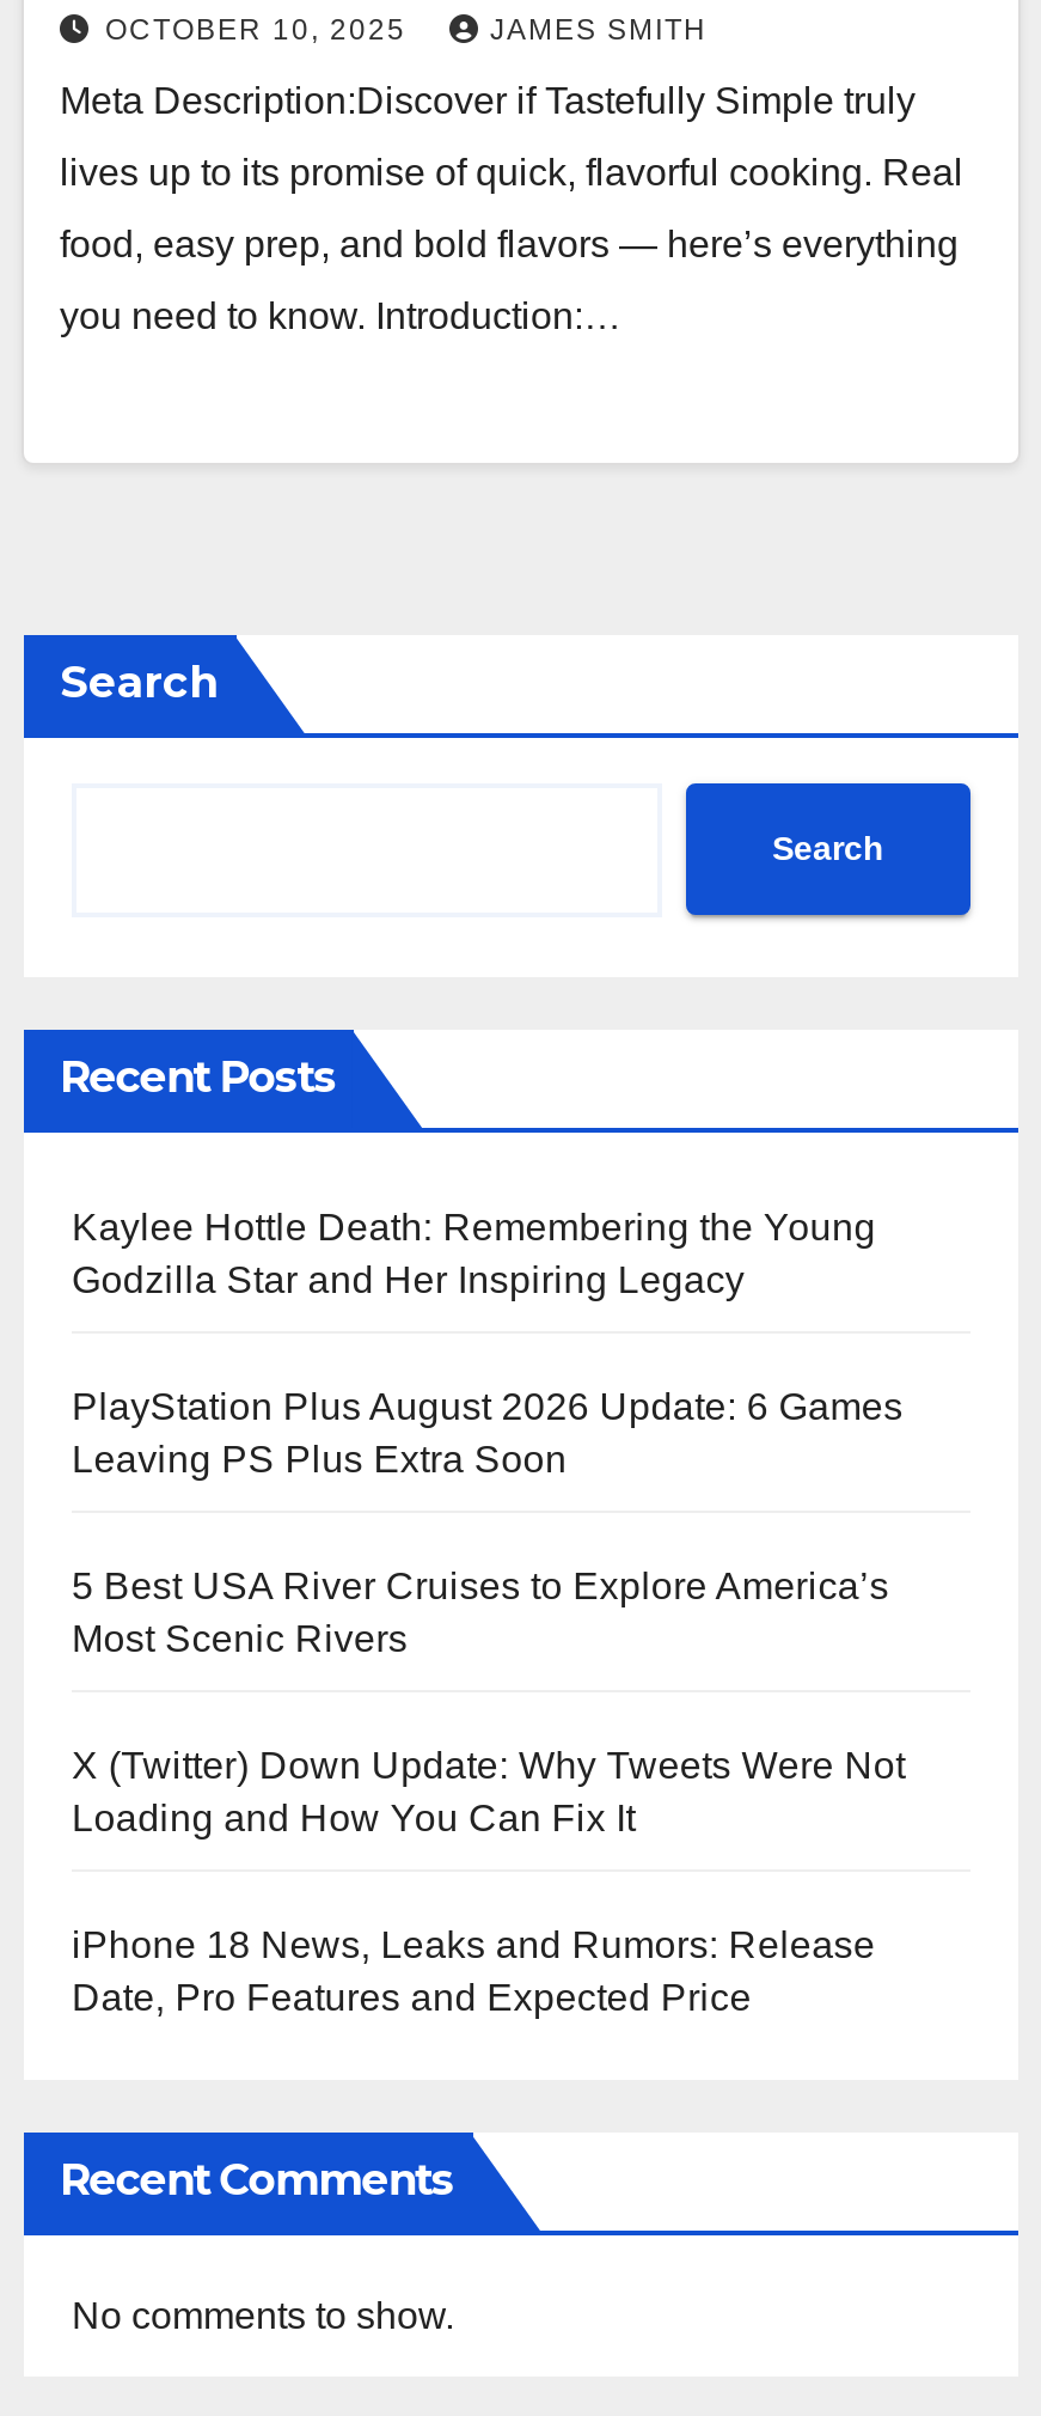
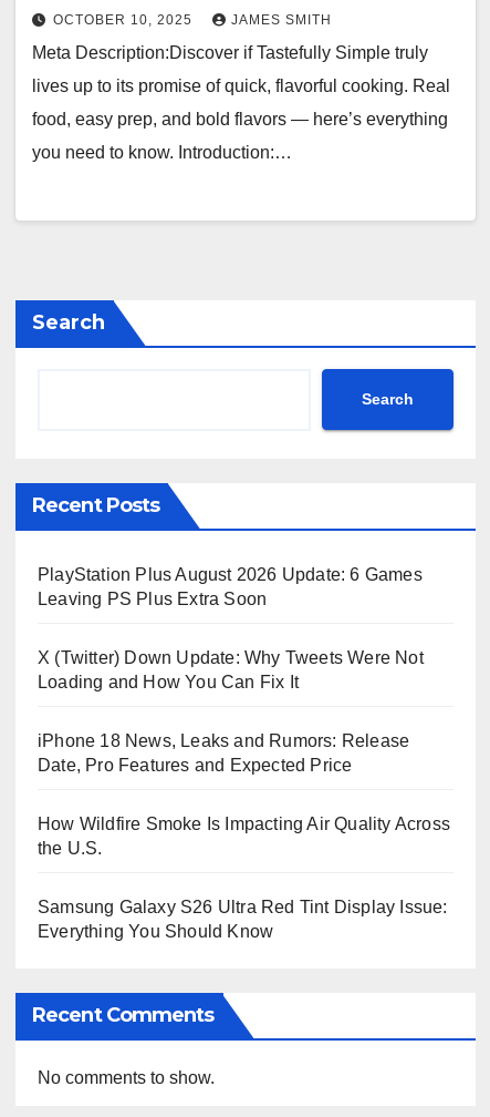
- Kaylee Hottle Death: Remembering the Young
- Godzilla Star and Her Inspiring Legacy

moved up: PlayStation Plus August 2026 Update: 6 Games | Leaving PS Plus Extra Soon

- 5 Best USA River Cruises to Explore America’s
- Most Scenic Rivers

moved up: X (Twitter) Down Update: Why Tweets Were Not | Loading and How You Can Fix It | iPhone 18 News, Leaks and Rumors: Release | Date, Pro Features and Expected Price

+ How Wildfire Smoke Is Impacting Air Quality Across
+ the U.S.
+ Samsung Galaxy S26 Ultra Red Tint Display Issue:
+ Everything You Should Know
